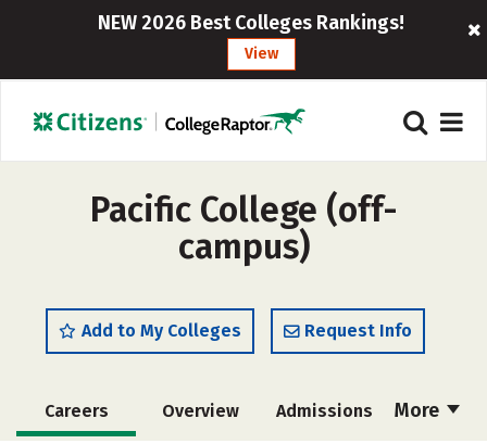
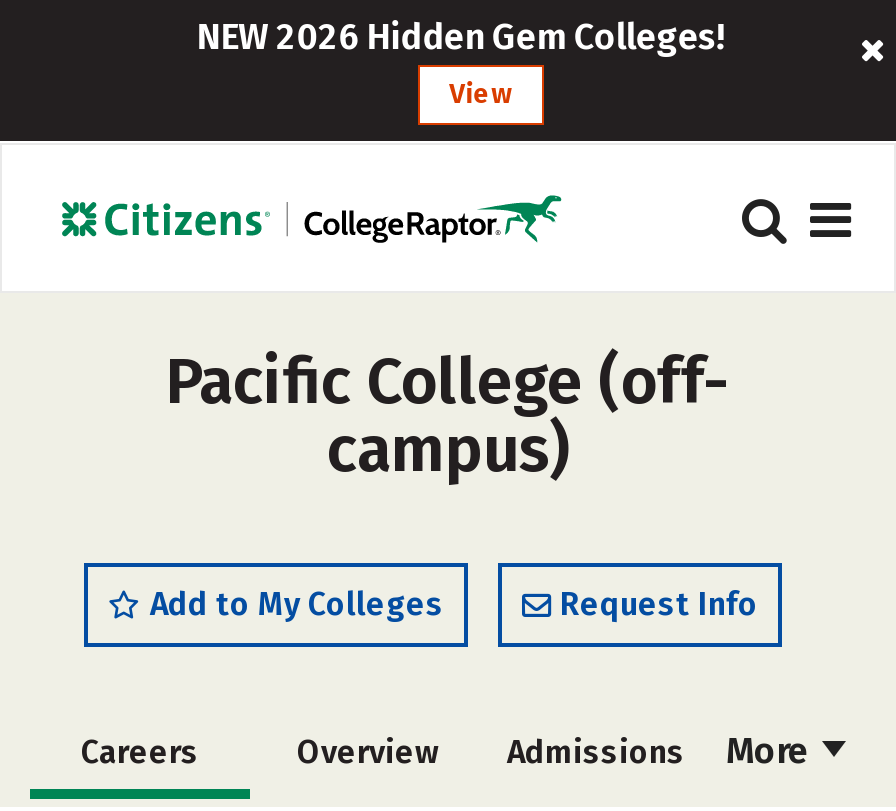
- NEW 2026 Best Colleges Rankings!
+ NEW 2026 Hidden Gem Colleges!
